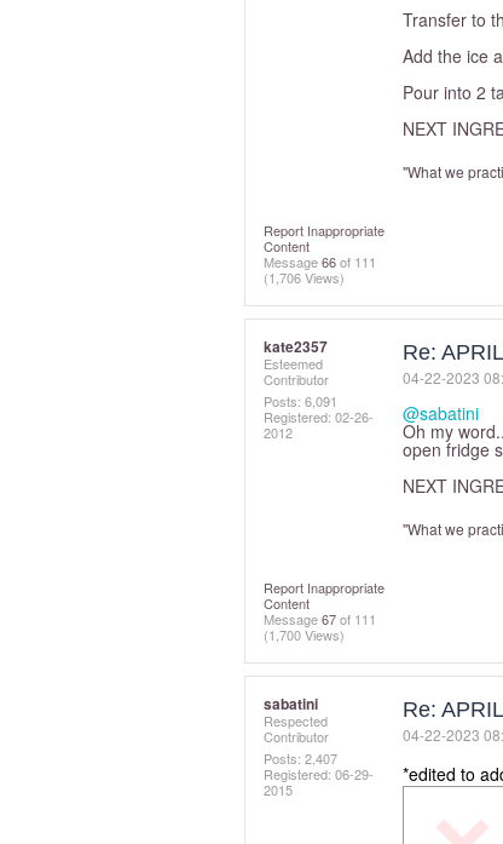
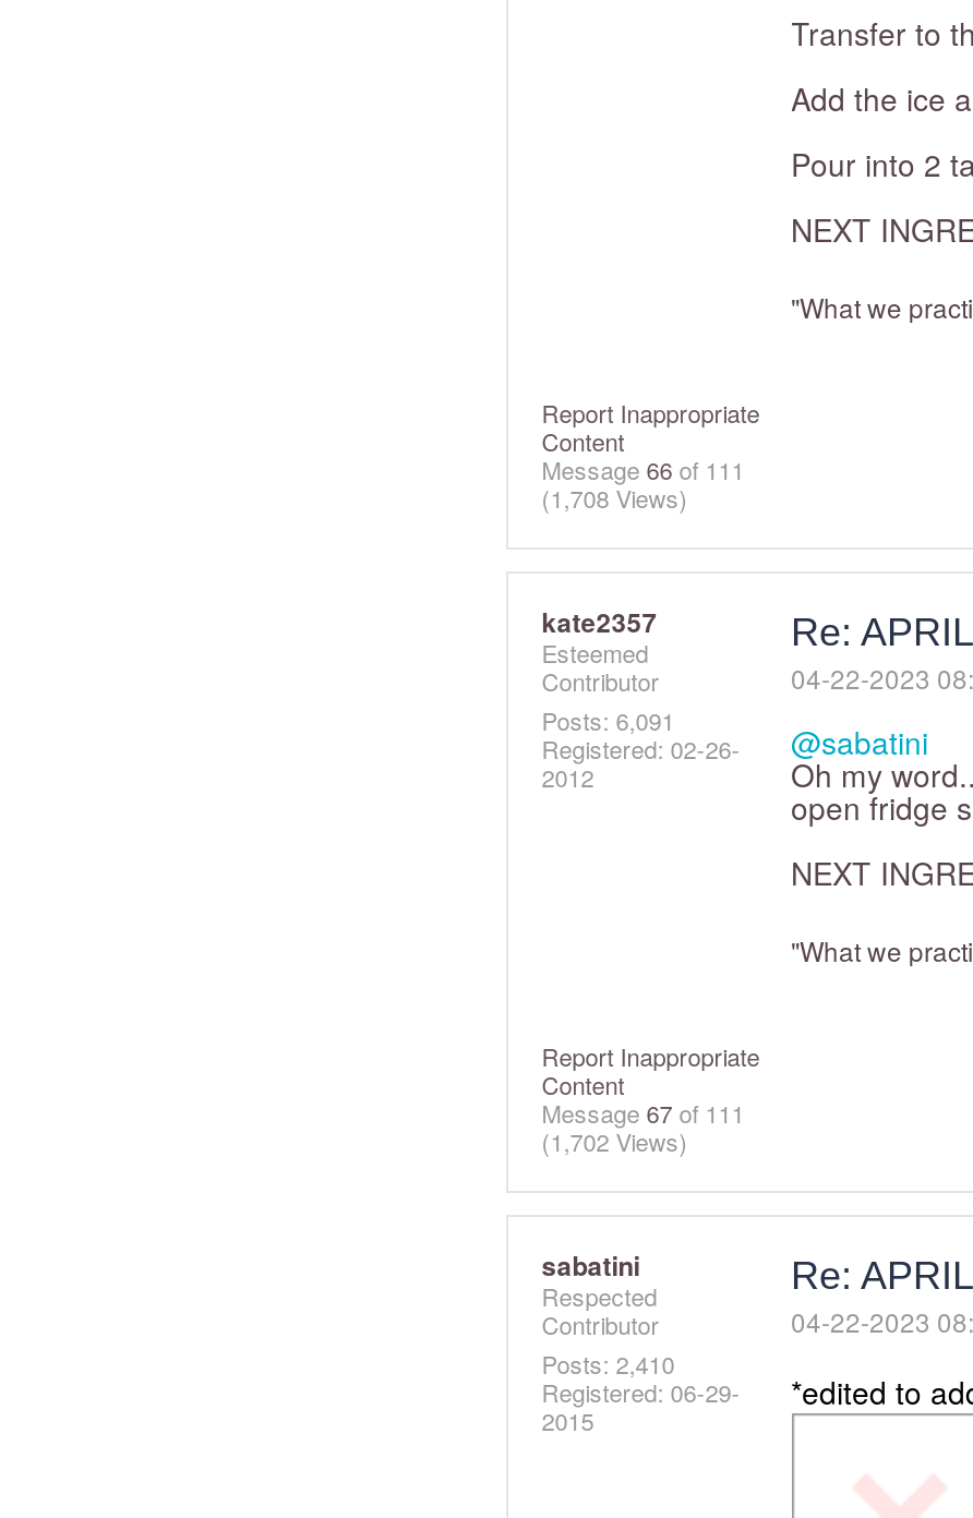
- (1,706 Views)
+ (1,708 Views)

- (1,700 Views)
+ (1,702 Views)

- Posts: 2,407
+ Posts: 2,410
